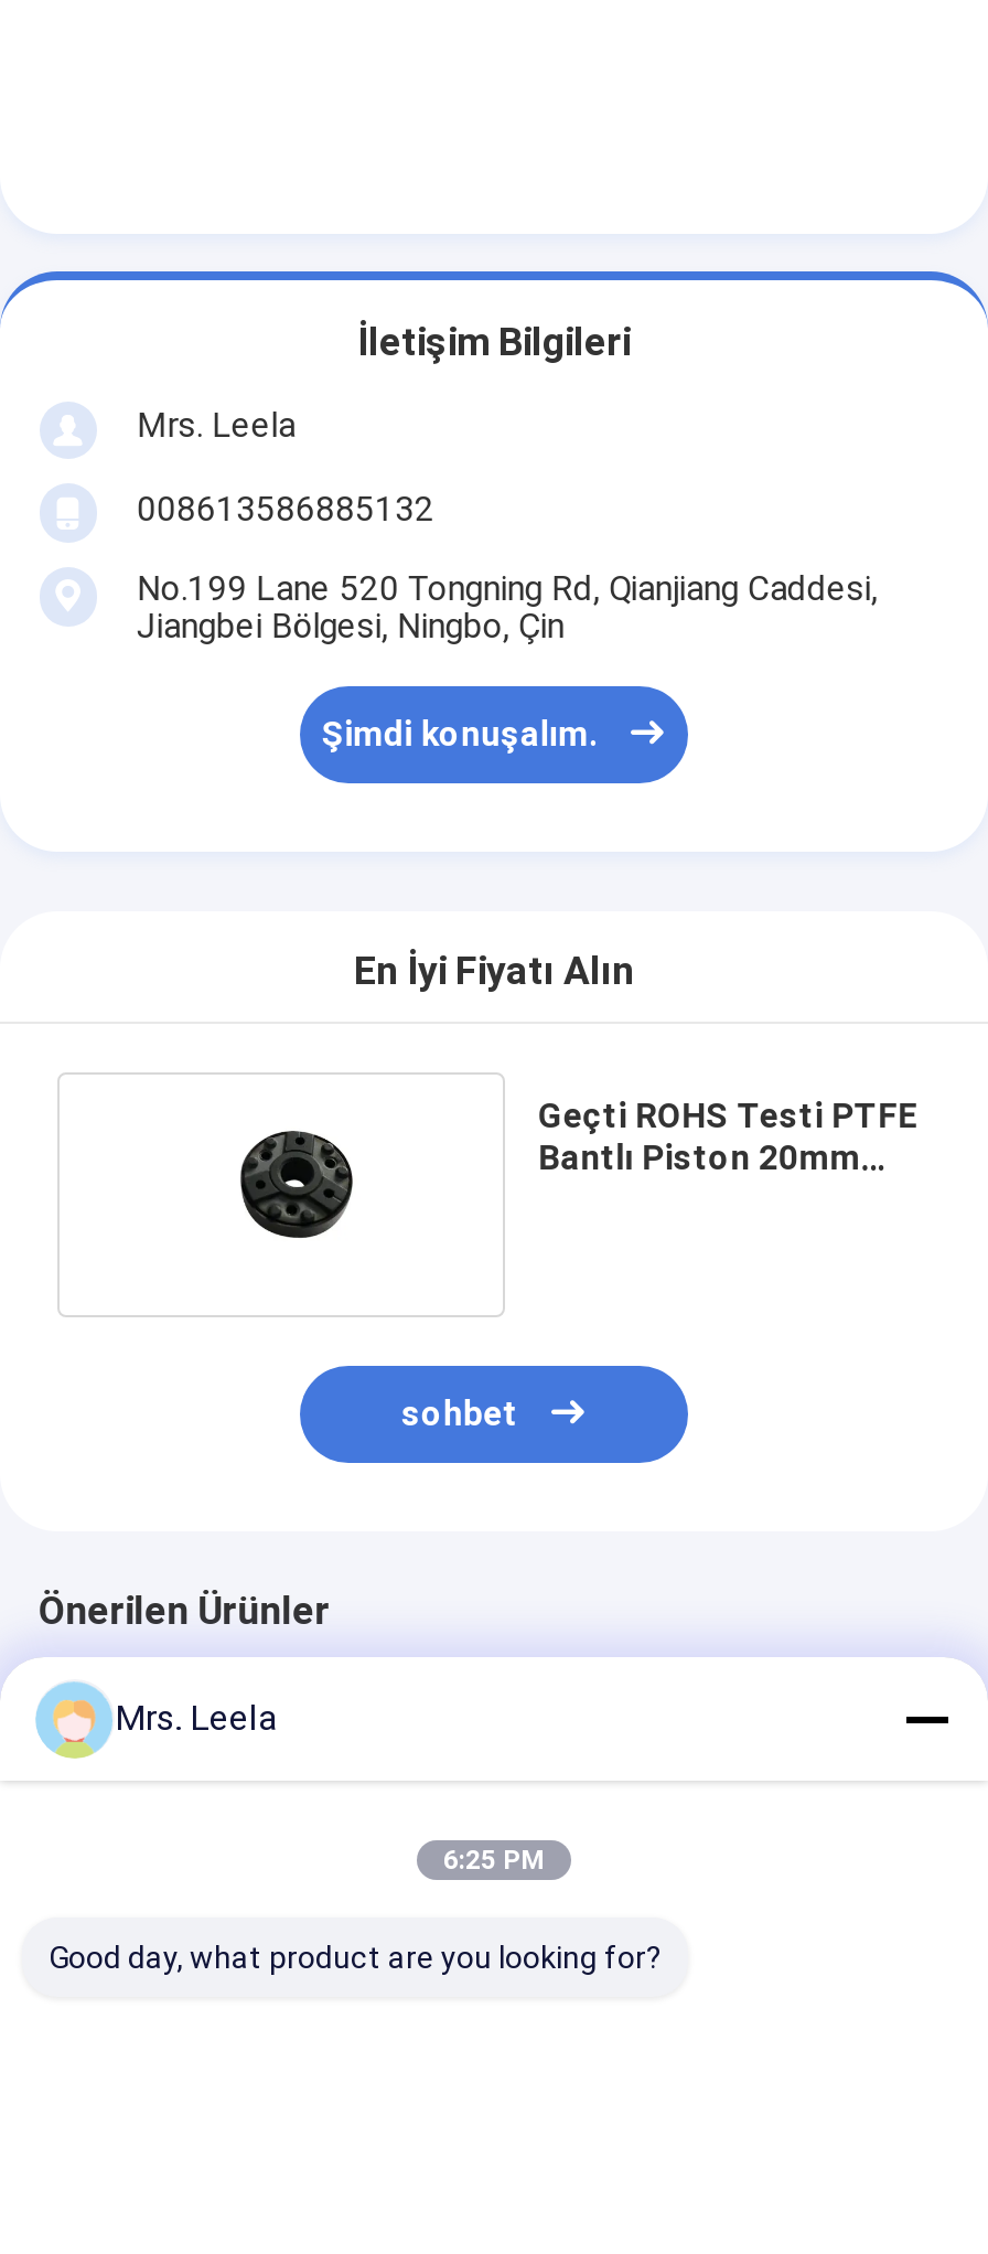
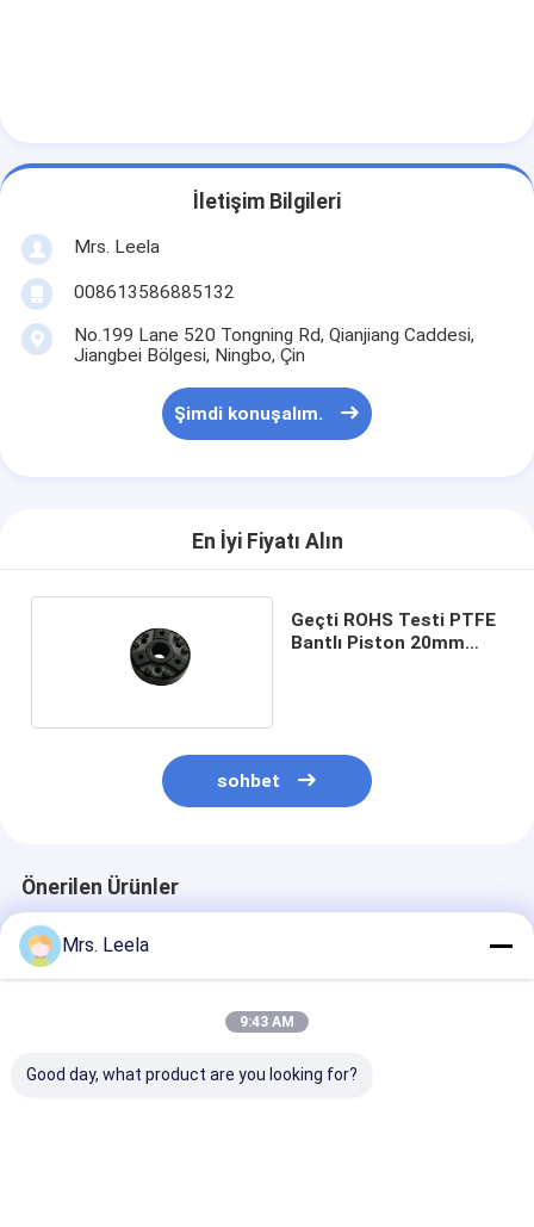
- 6:25 PM
+ 9:43 AM
